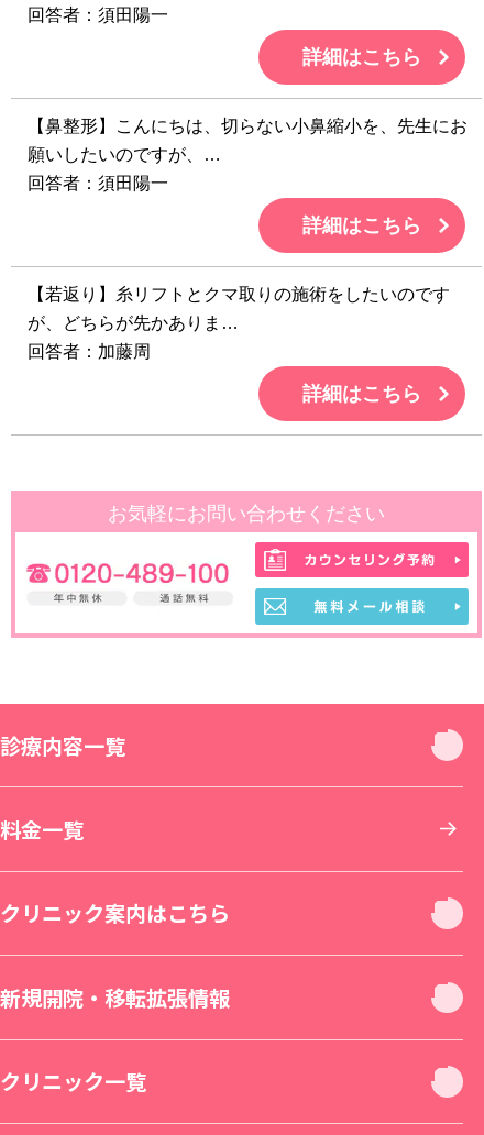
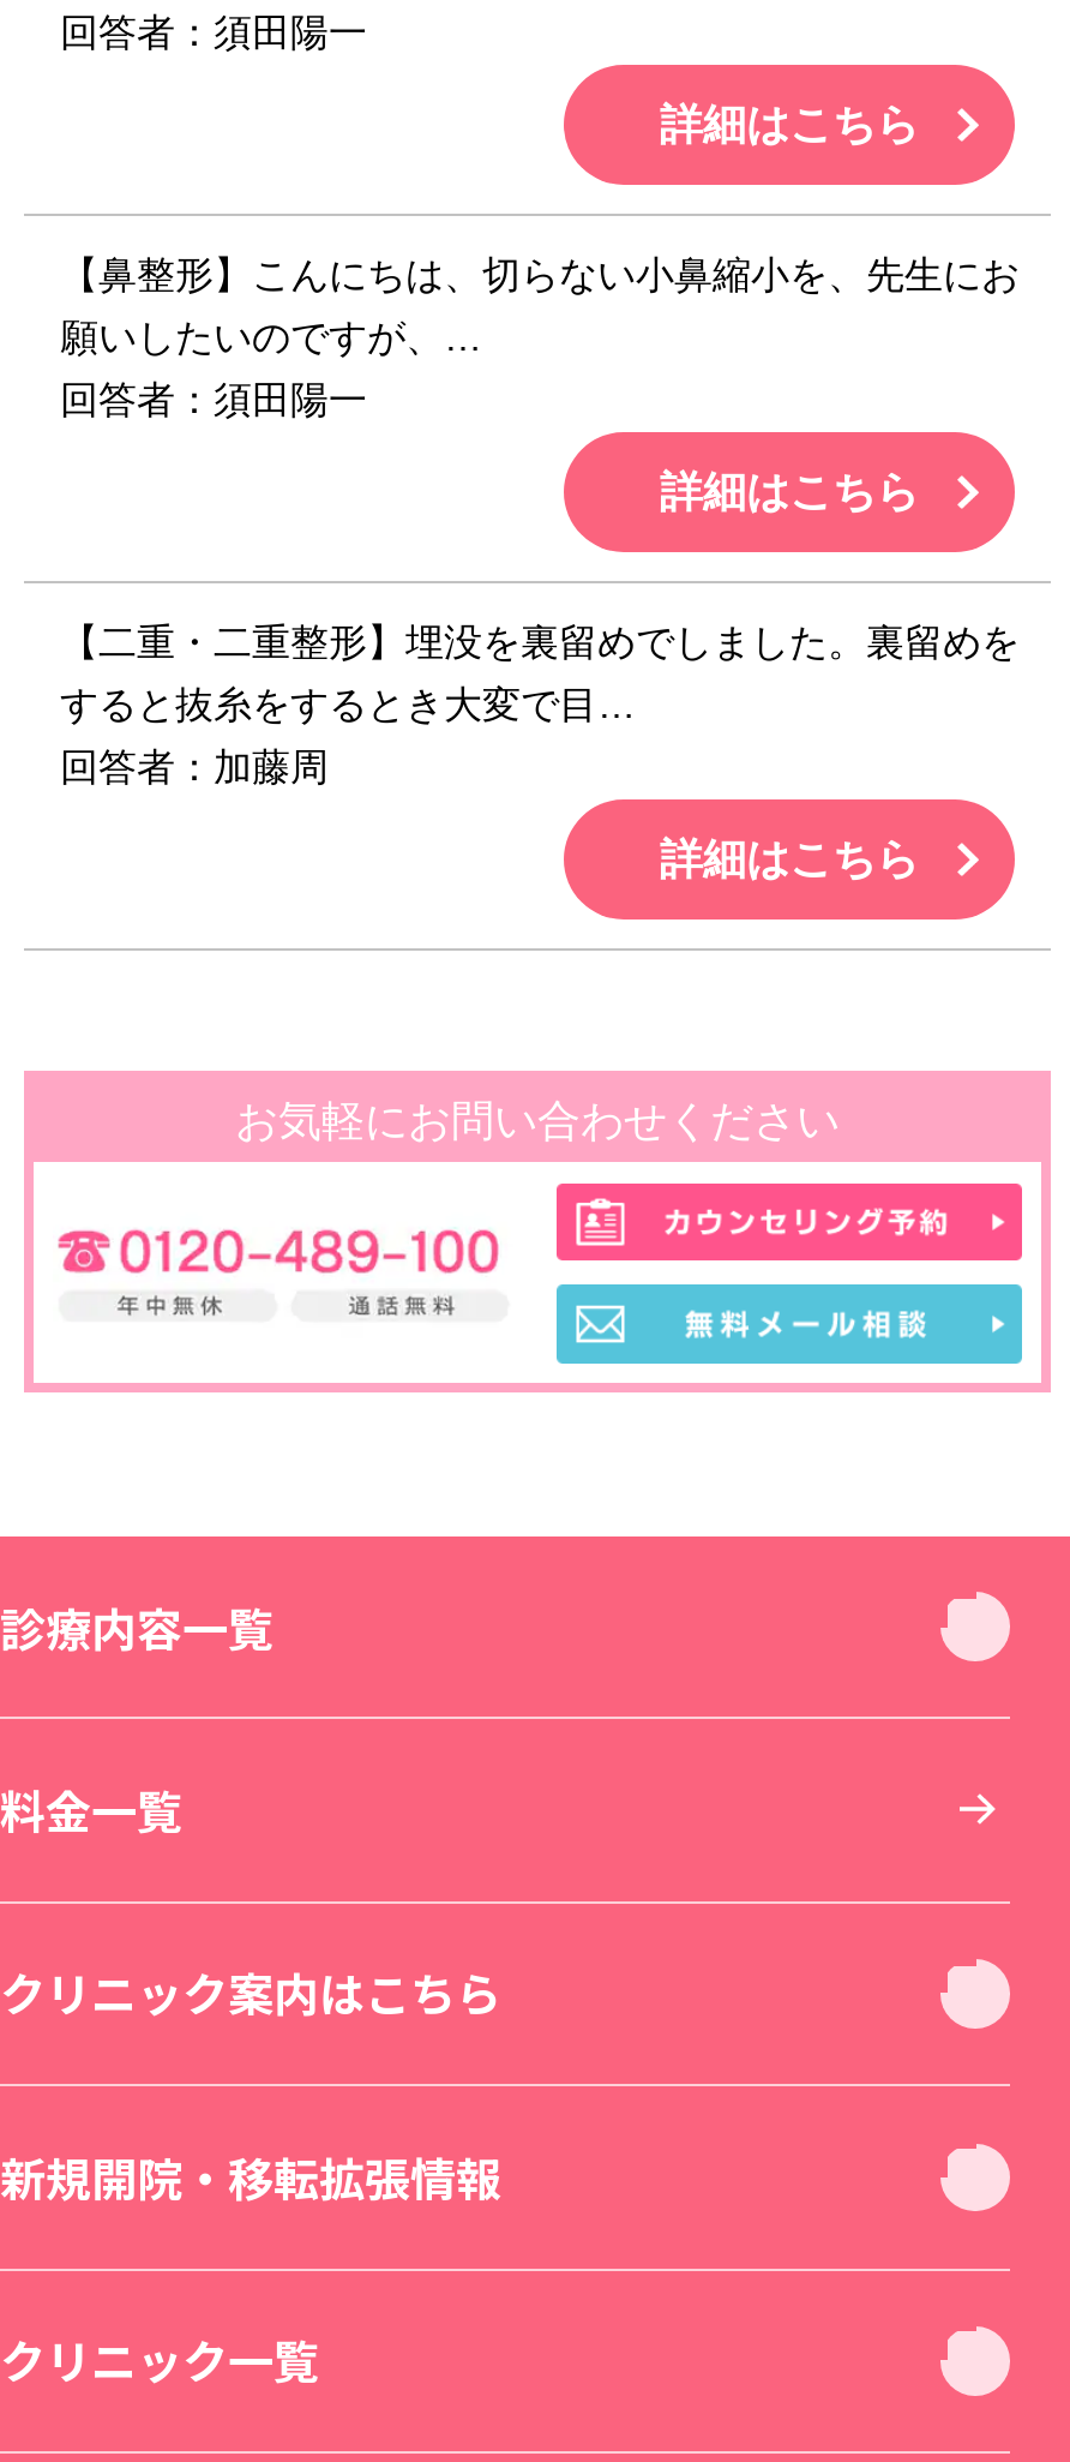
- 【若返り】糸リフトとクマ取りの施術をしたいのです
+ 【二重・二重整形】埋没を裏留めでしました。裏留めを

- が、どちらが先かありま…
+ すると抜糸をするとき大変で目…
